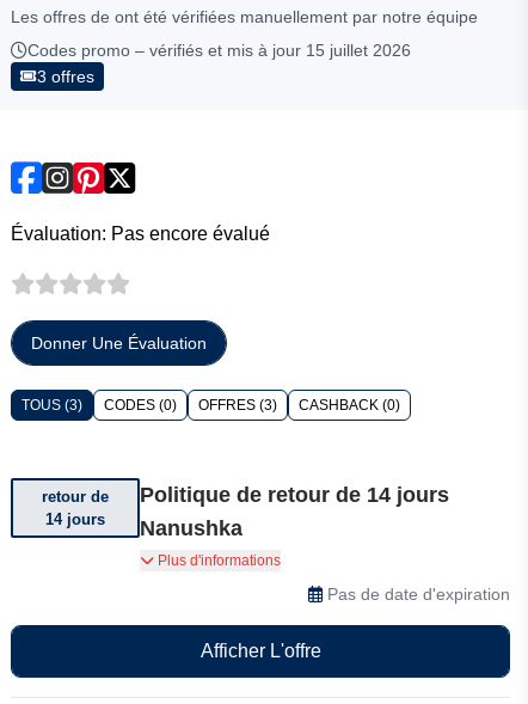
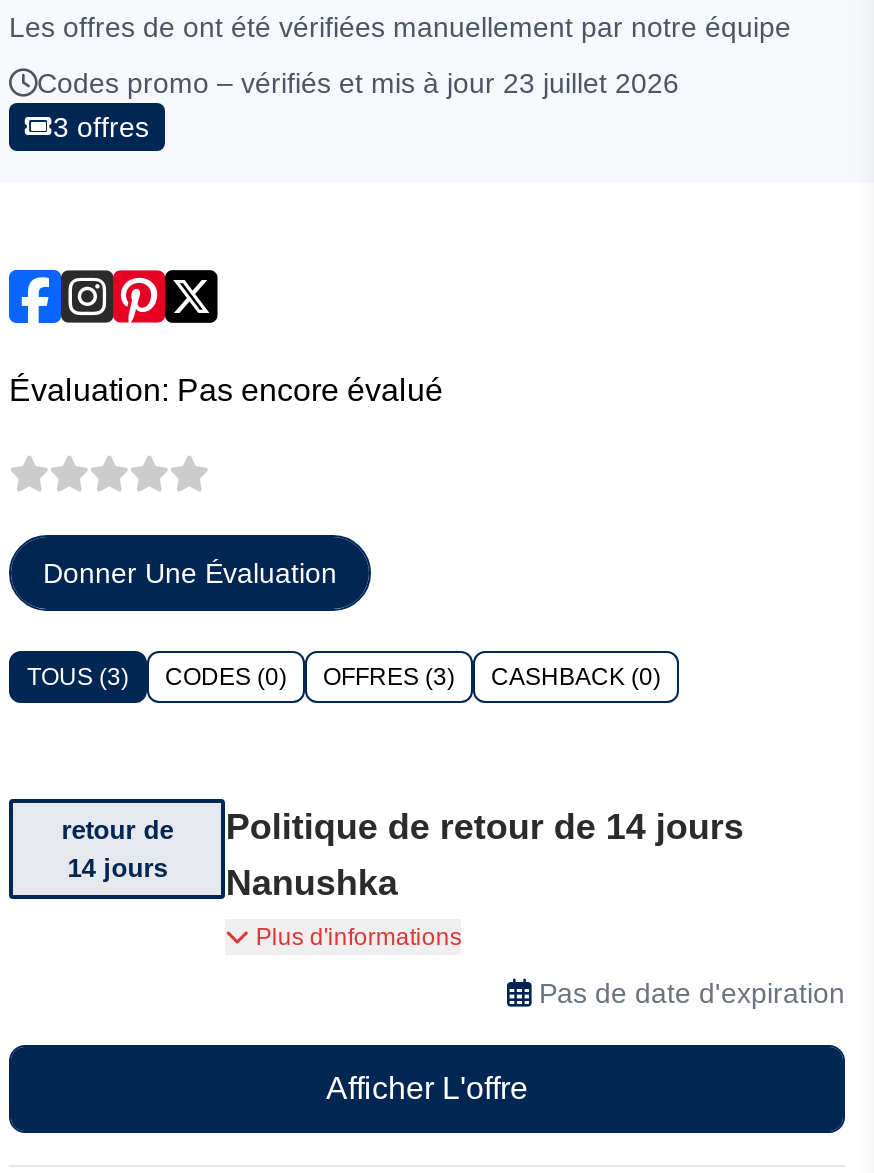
- Codes promo – vérifiés et mis à jour 15 juillet 2026
+ Codes promo – vérifiés et mis à jour 23 juillet 2026
